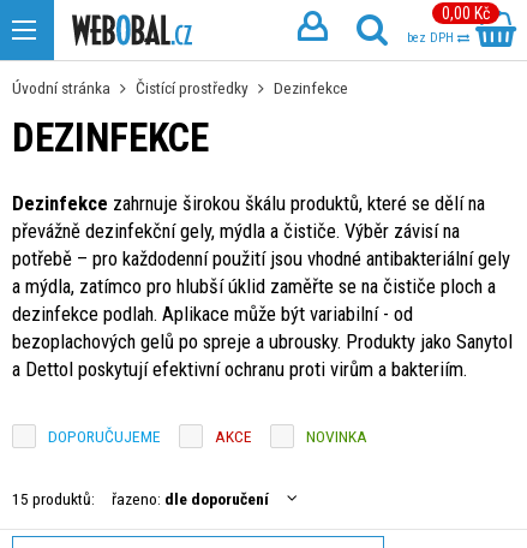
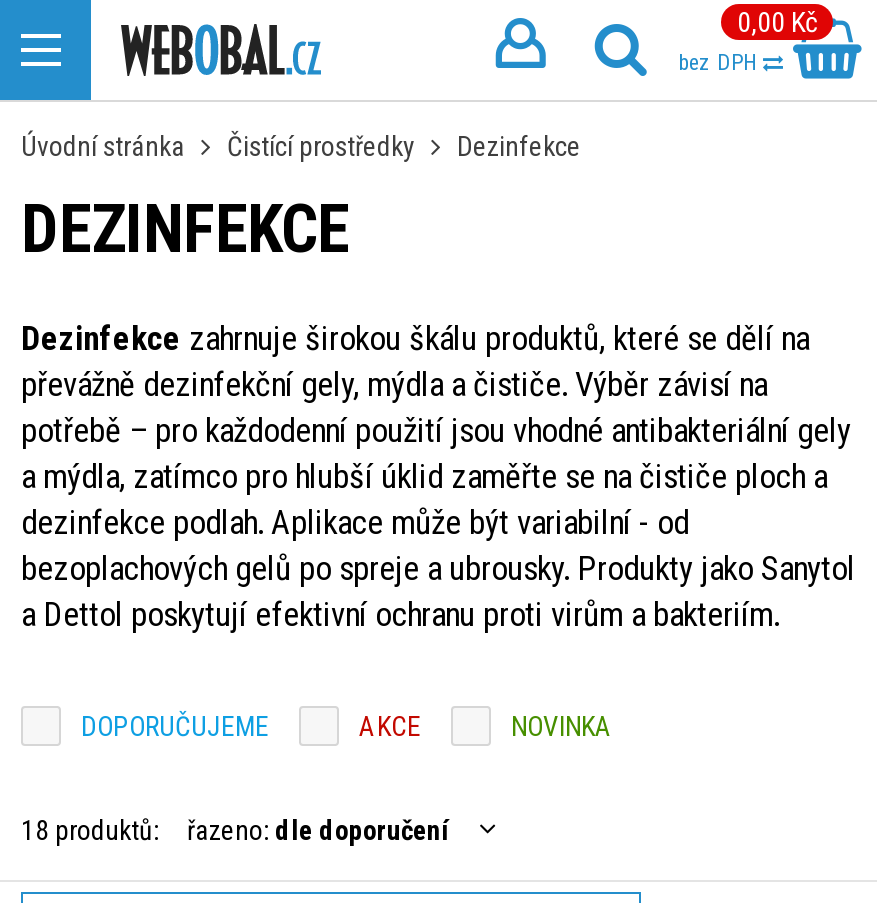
- 15 produktů: řazeno: dle doporučení
+ 18 produktů: řazeno: dle doporučení
